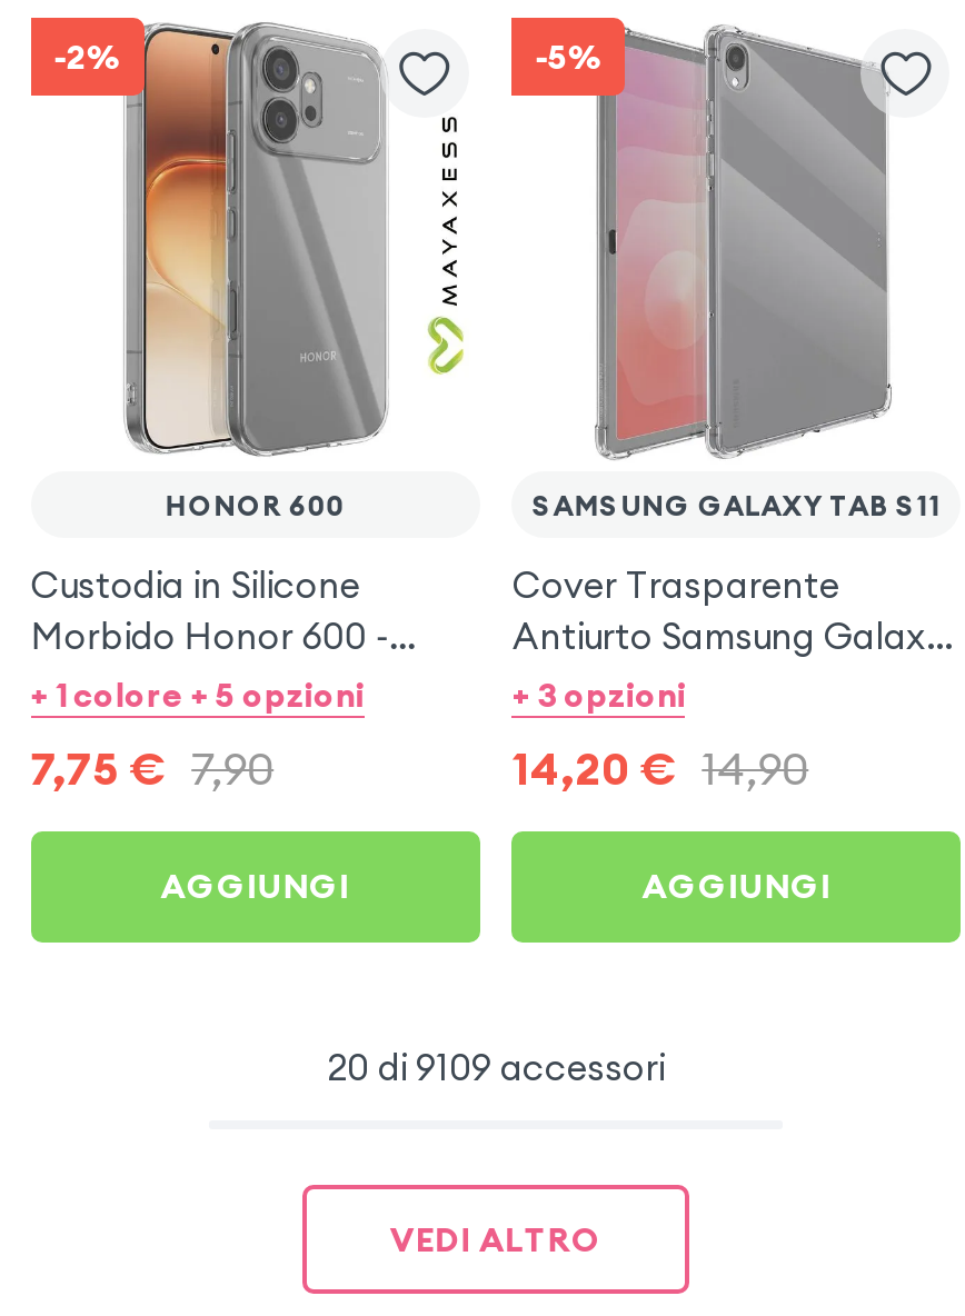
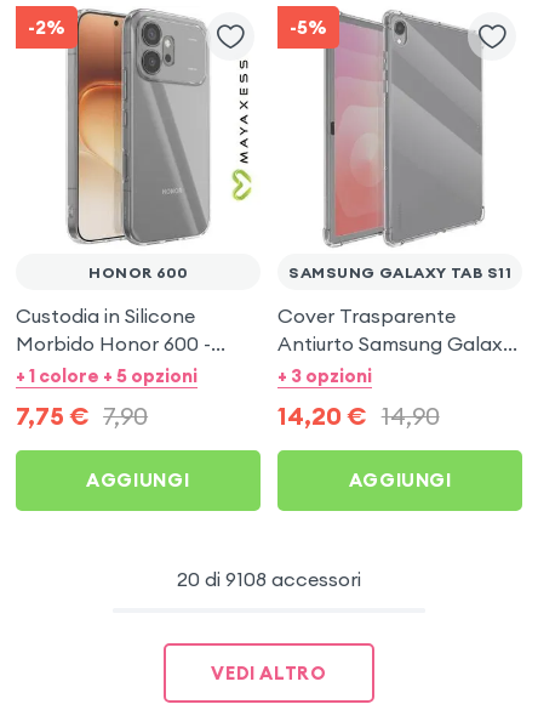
- 20 di 9109 accessori
+ 20 di 9108 accessori
